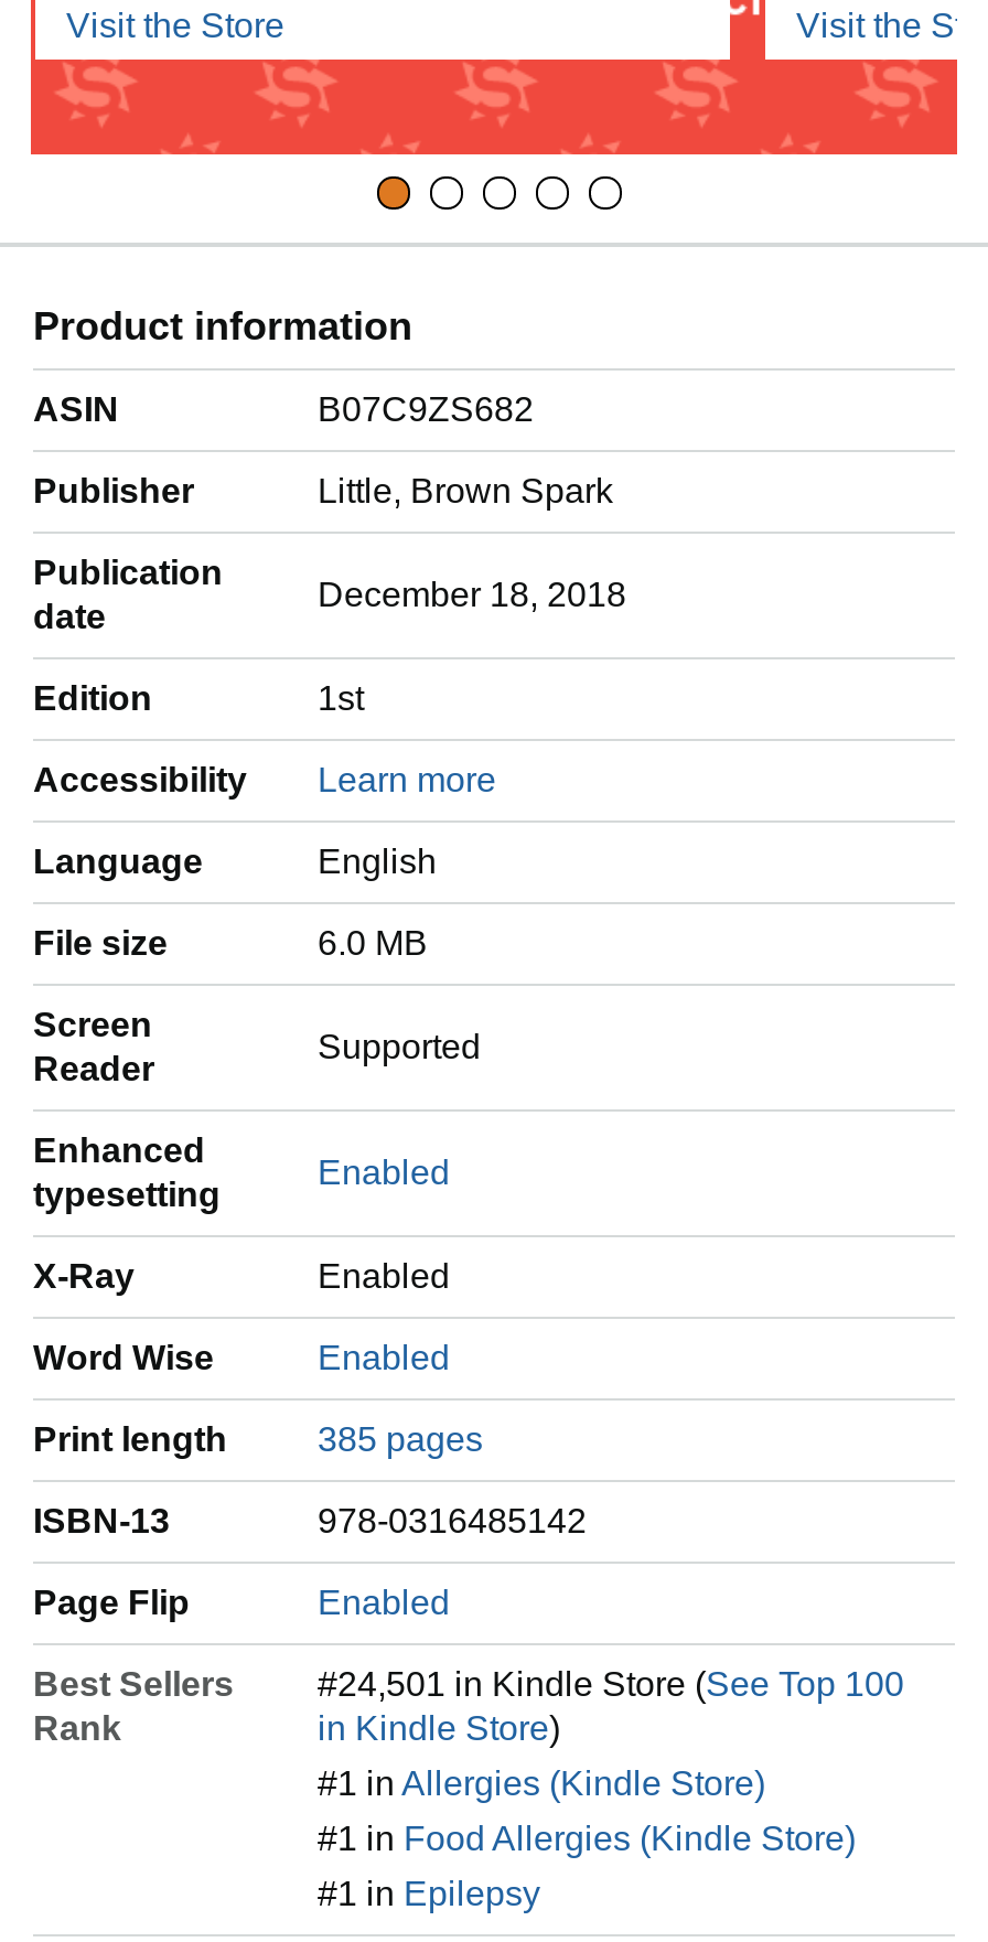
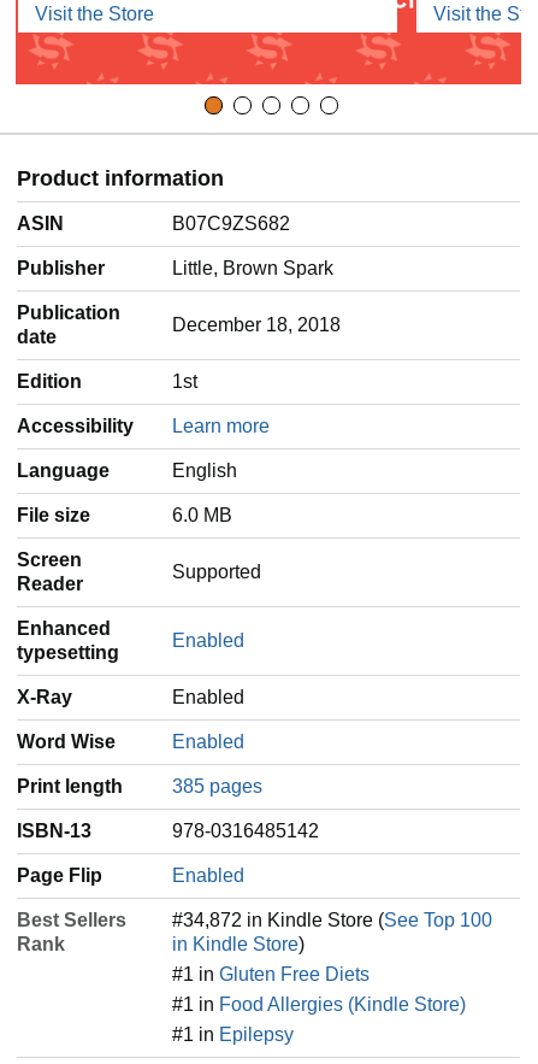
- #24,501 in Kindle Store (See Top 100
+ #34,872 in Kindle Store (See Top 100

- #1 in Allergies (Kindle Store)
+ #1 in Gluten Free Diets
